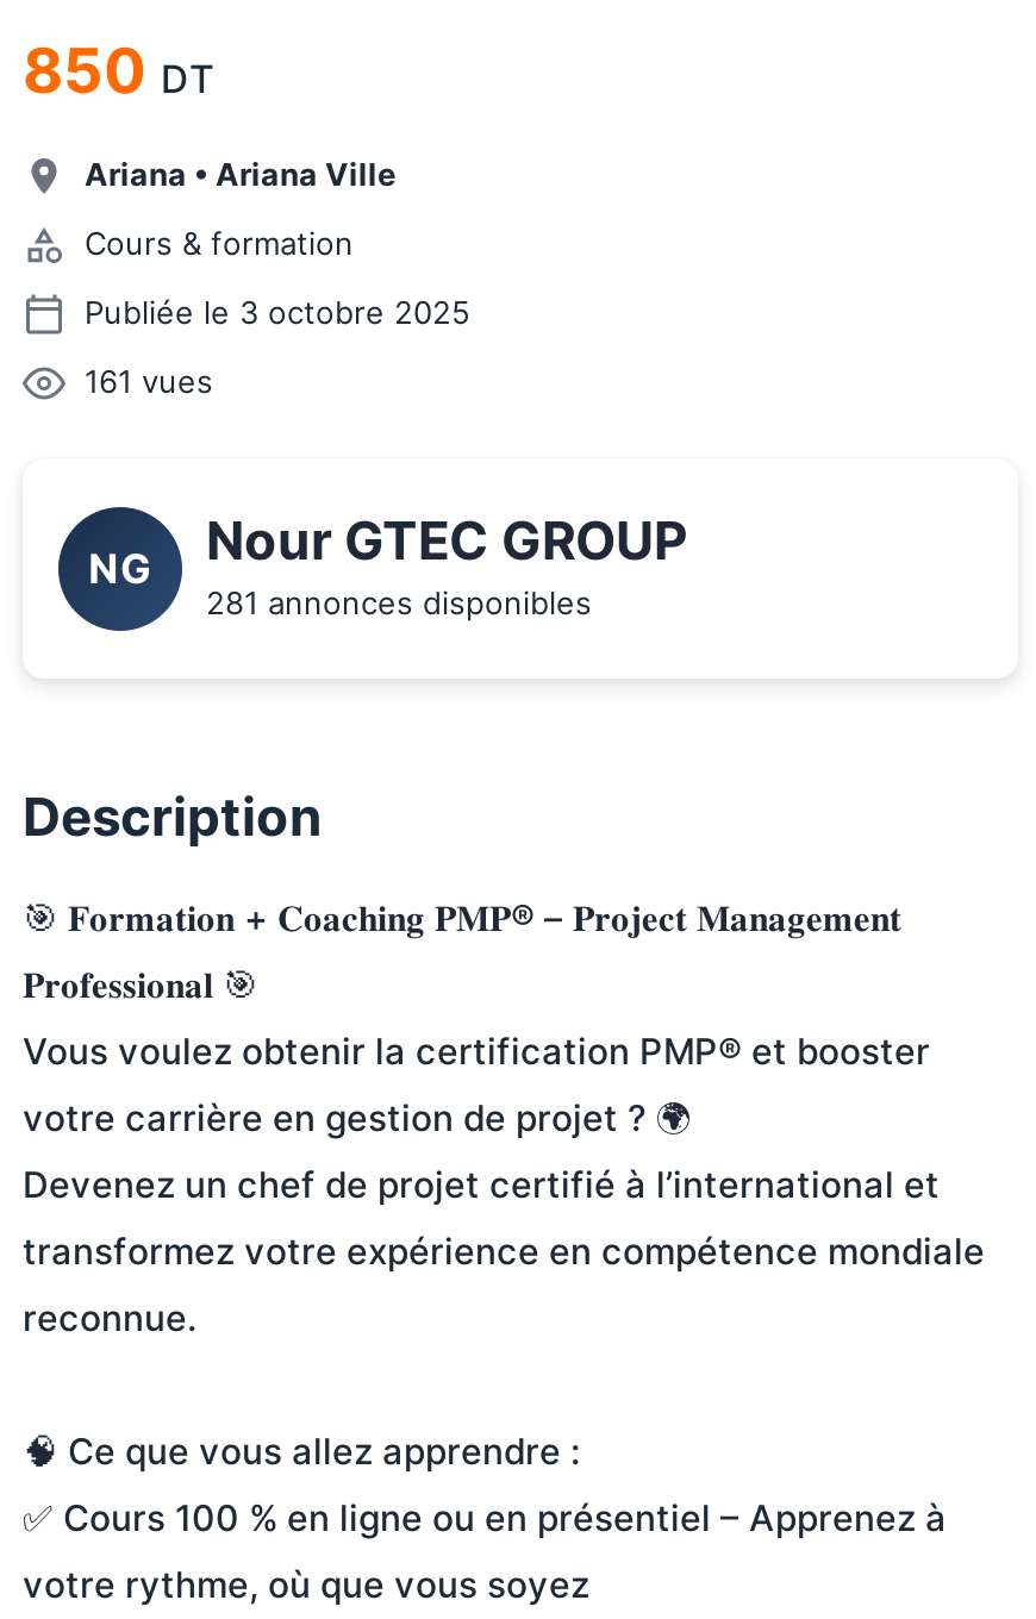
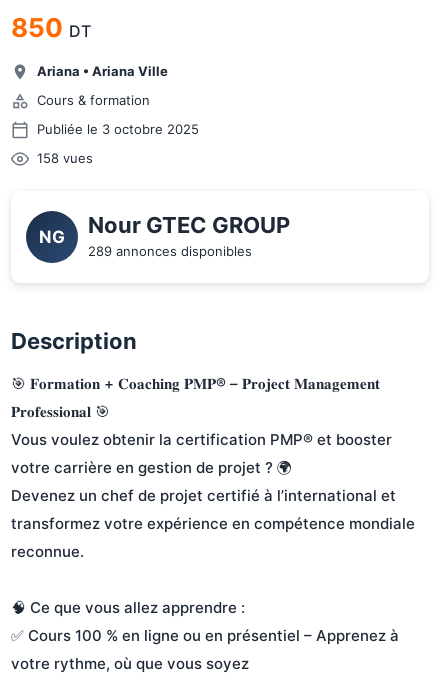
- 161 vues
+ 158 vues

- 281 annonces disponibles
+ 289 annonces disponibles
